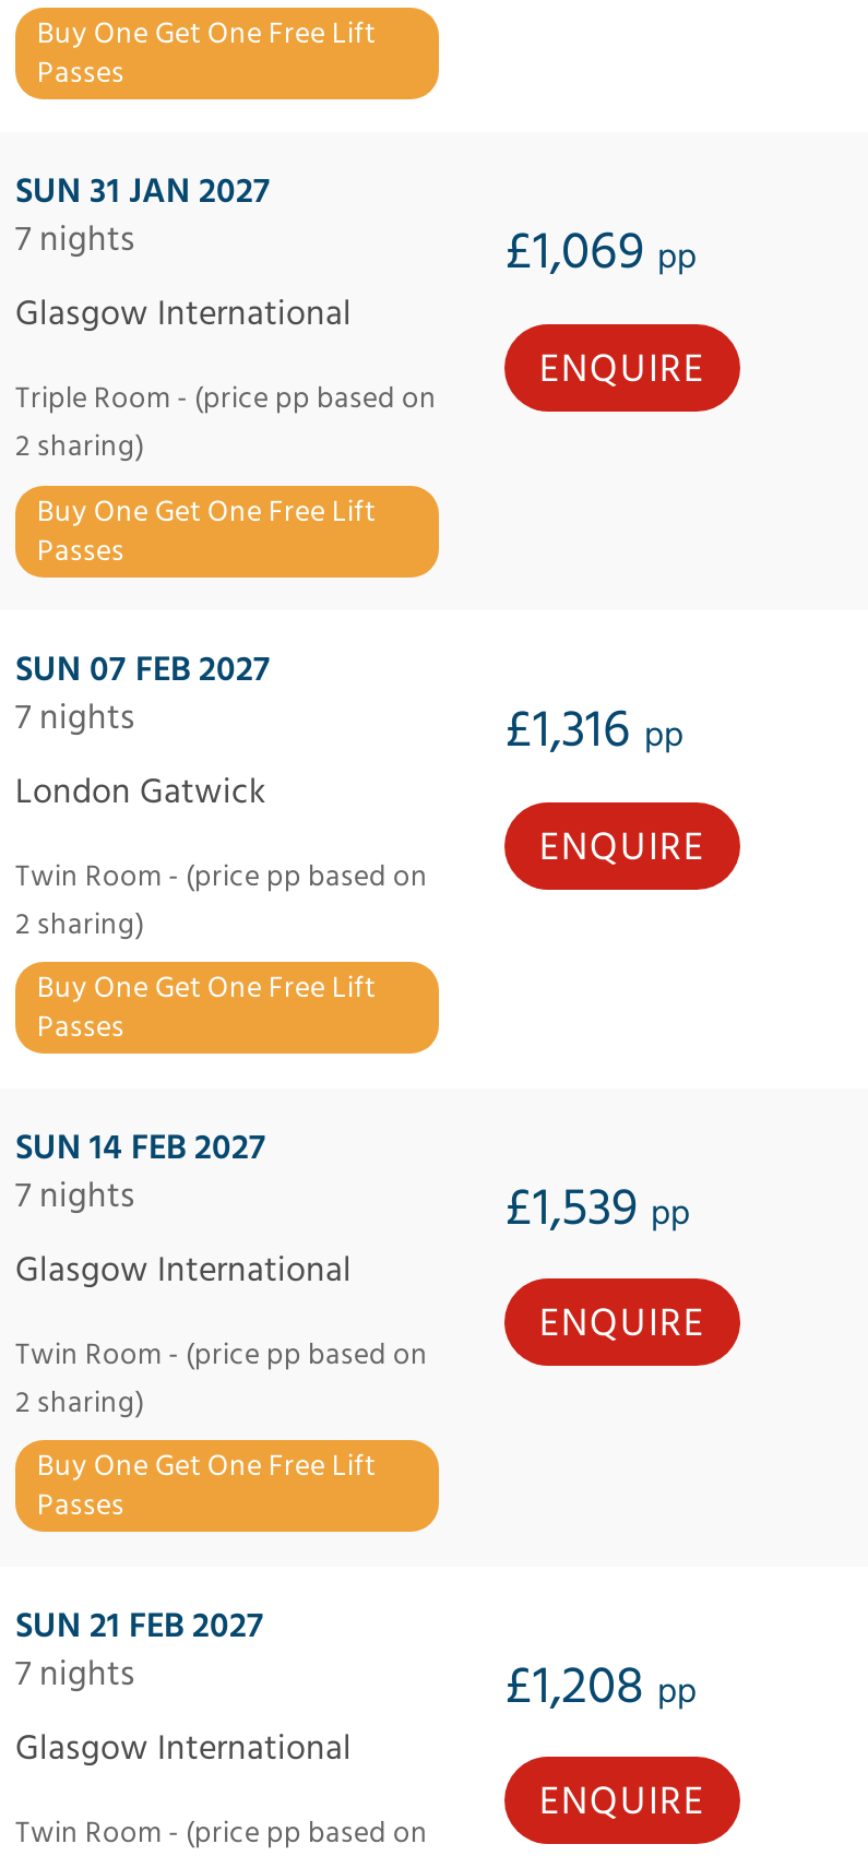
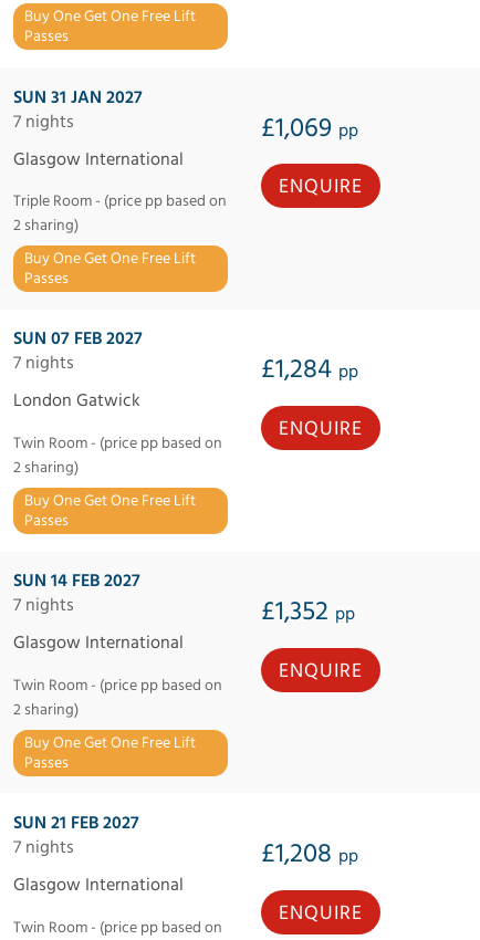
- £1,316 pp
+ £1,284 pp

- £1,539 pp
+ £1,352 pp
